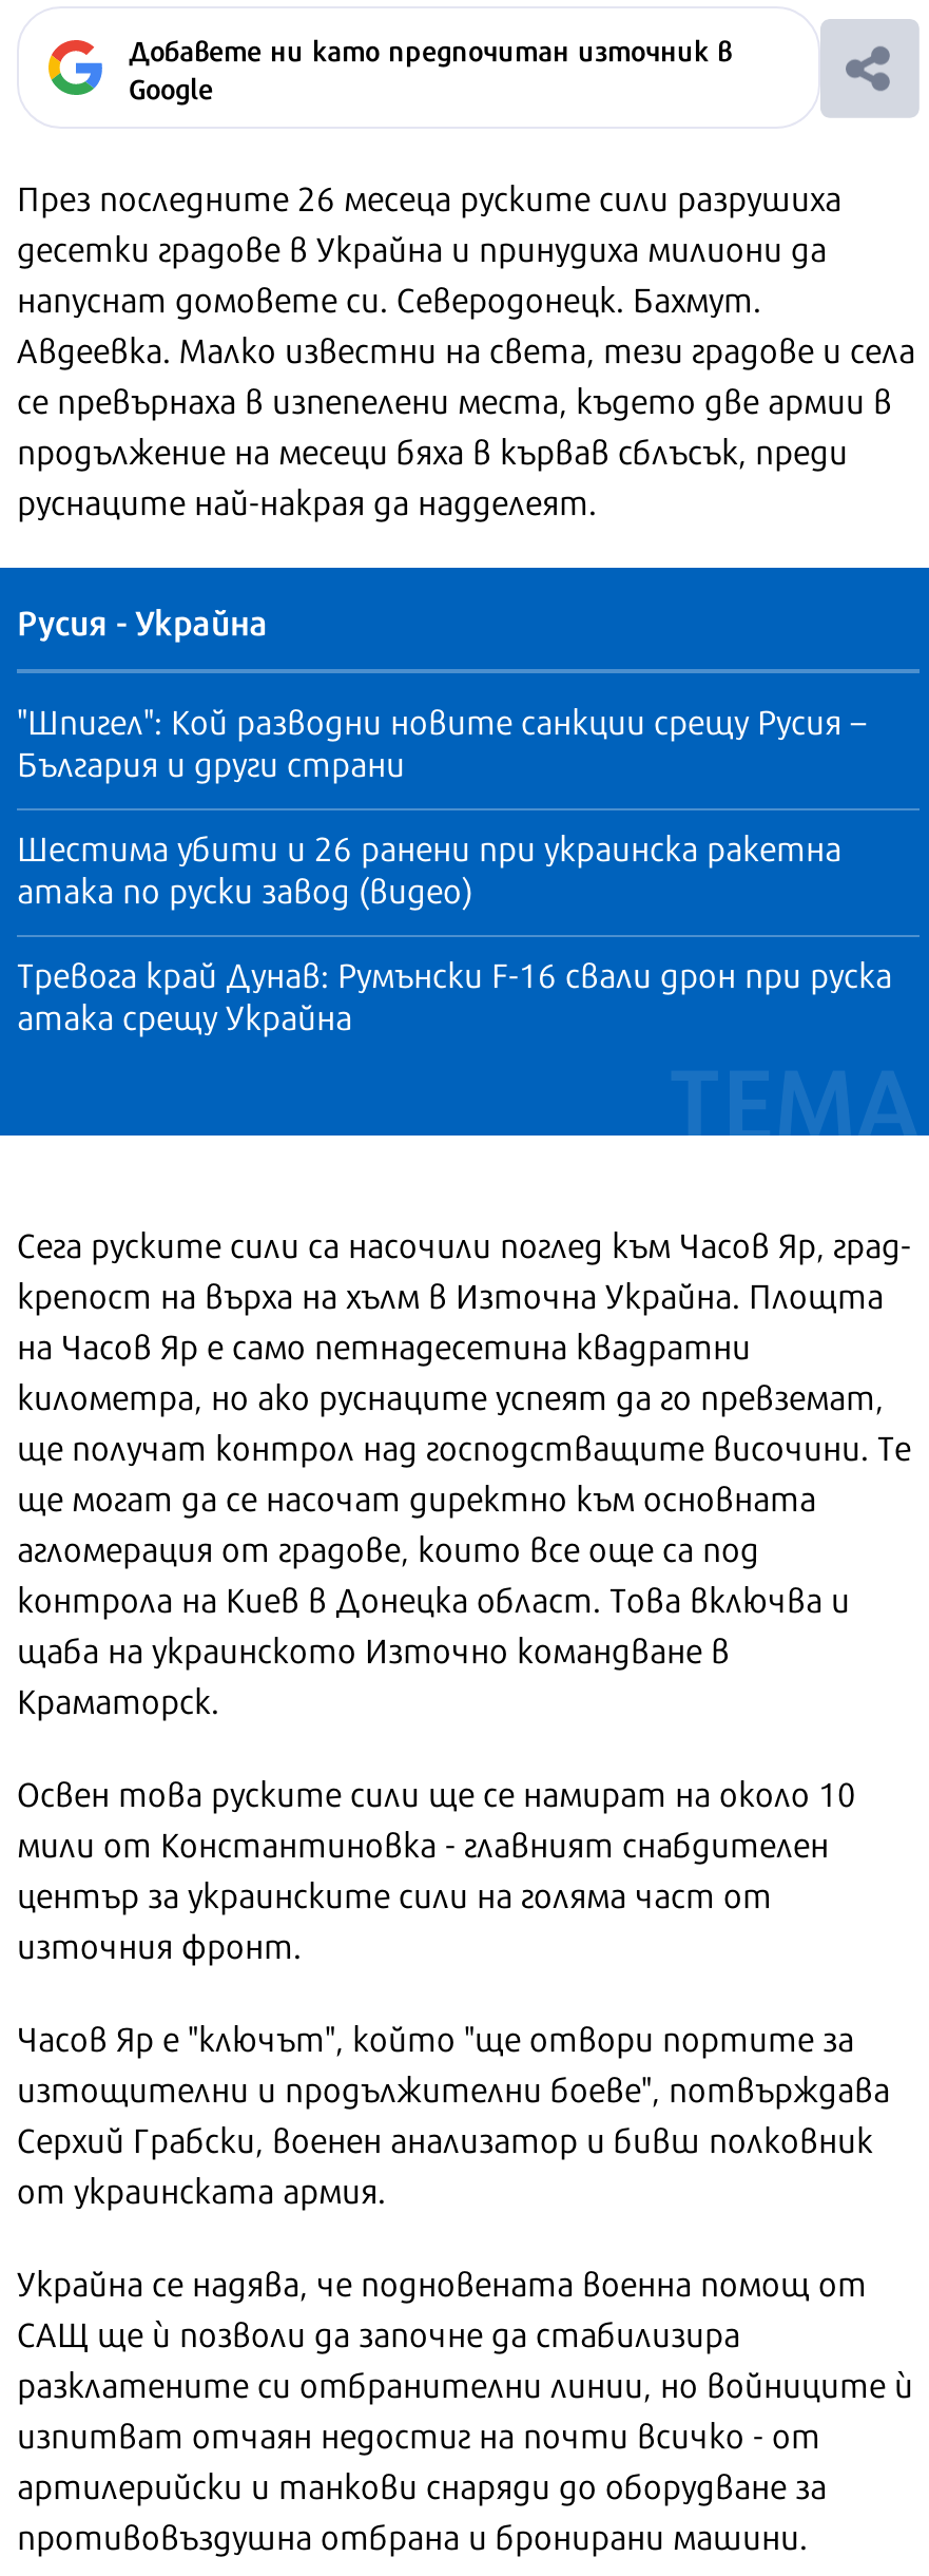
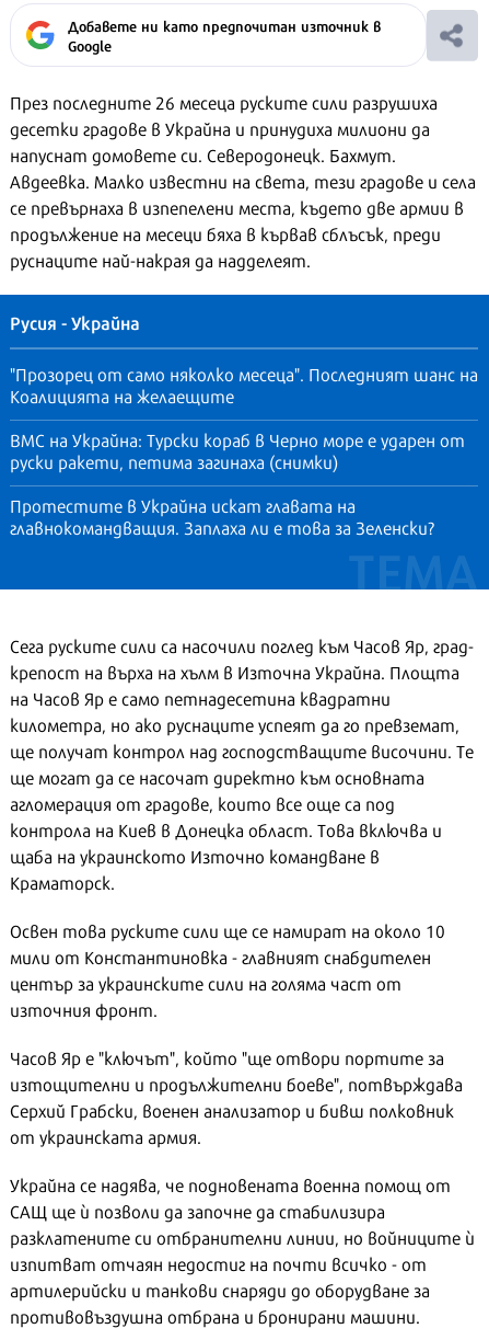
- "Шпигел": Кой разводни новите санкции срещу Русия –
- България и други страни
+ "Прозорец от само няколко месеца". Последният шанс на
+ Коалицията на желаещите

- Шестима убити и 26 ранени при украинска ракетна
- атака по руски завод (видео)
+ ВМС на Украйна: Турски кораб в Черно море е ударен от
+ руски ракети, петима загинаха (снимки)

- Тревога край Дунав: Румънски F-16 свали дрон при руска
- атака срещу Украйна
+ Протестите в Украйна искат главата на
+ главнокомандващия. Заплаха ли е това за Зеленски?
